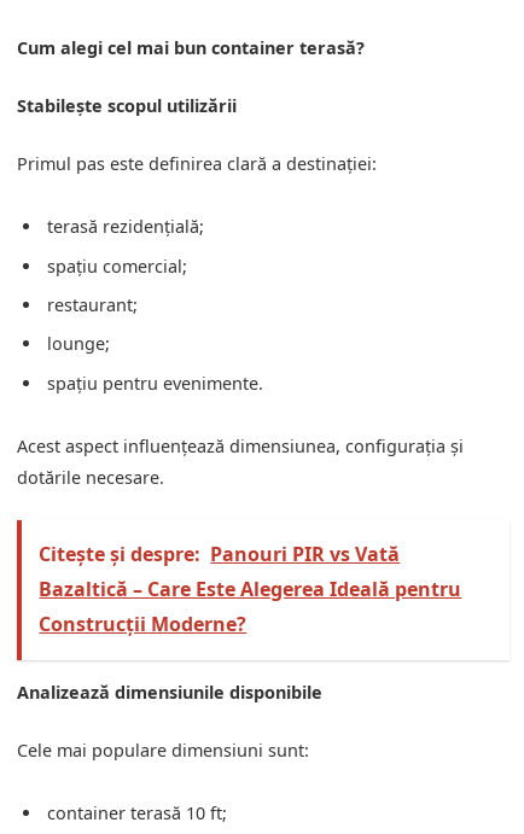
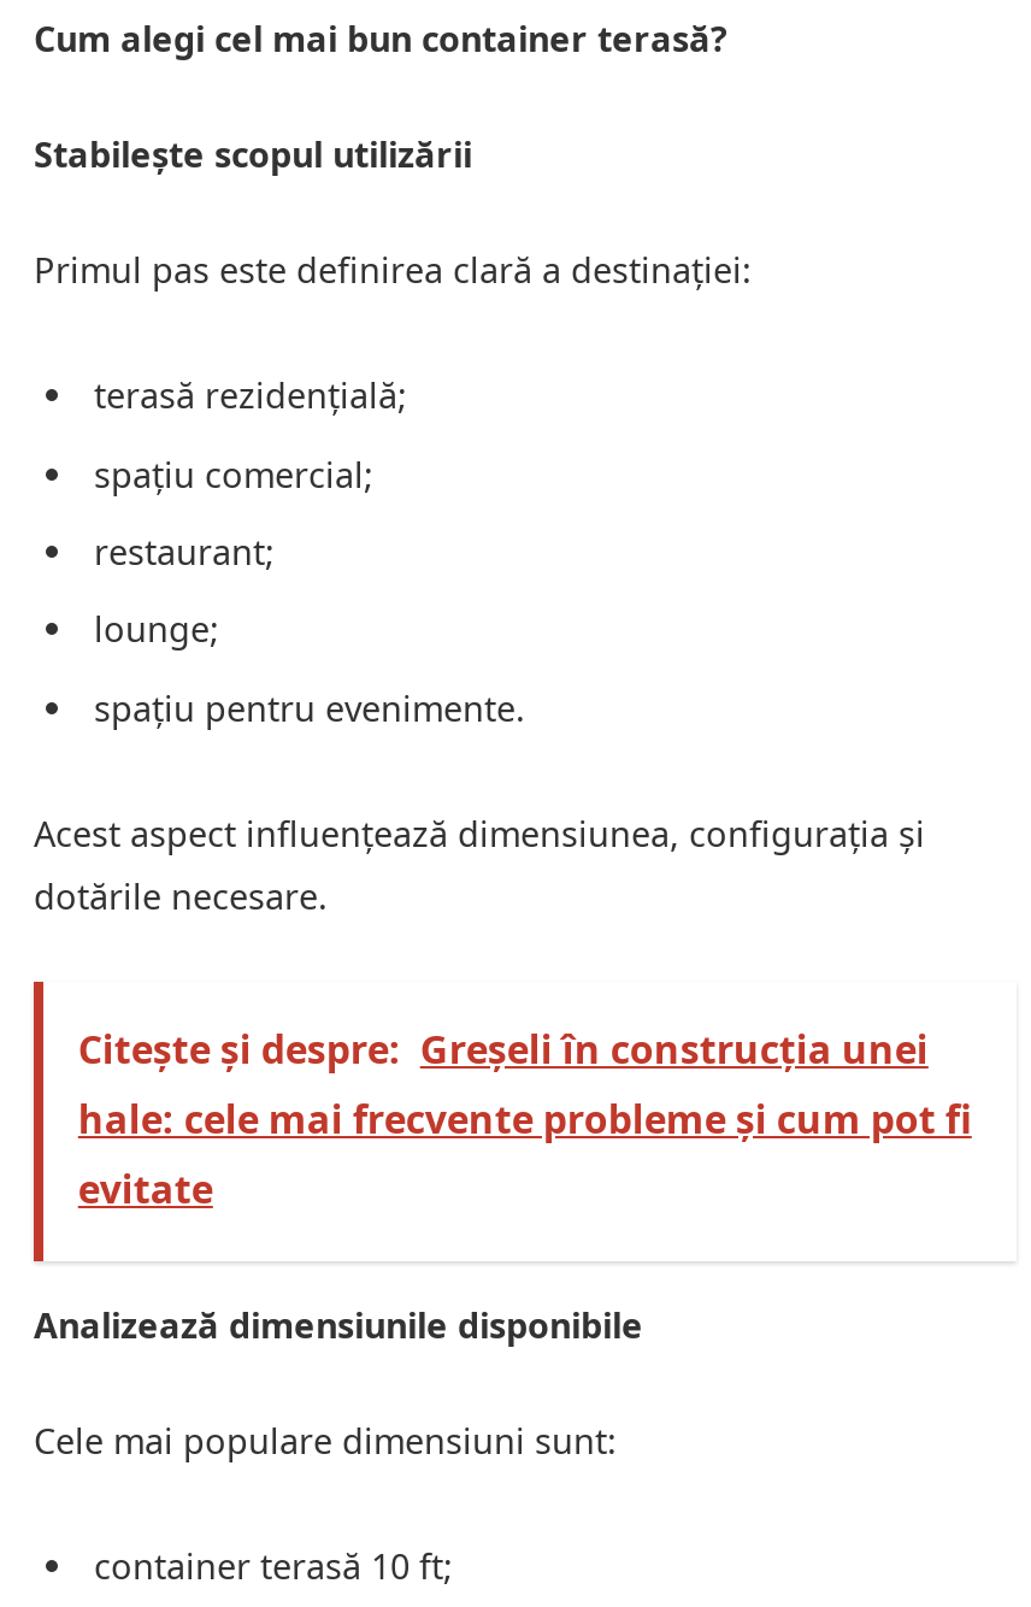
- Citește și despre: Panouri PIR vs Vată
- Bazaltică – Care Este Alegerea Ideală pentru
- Construcții Moderne?
+ Citește și despre: Greșeli în construcția unei
+ hale: cele mai frecvente probleme și cum pot fi
+ evitate
